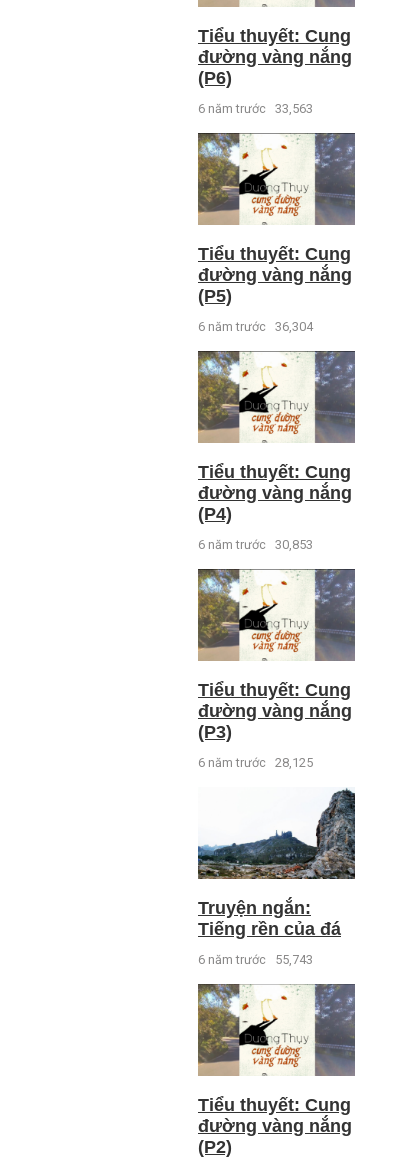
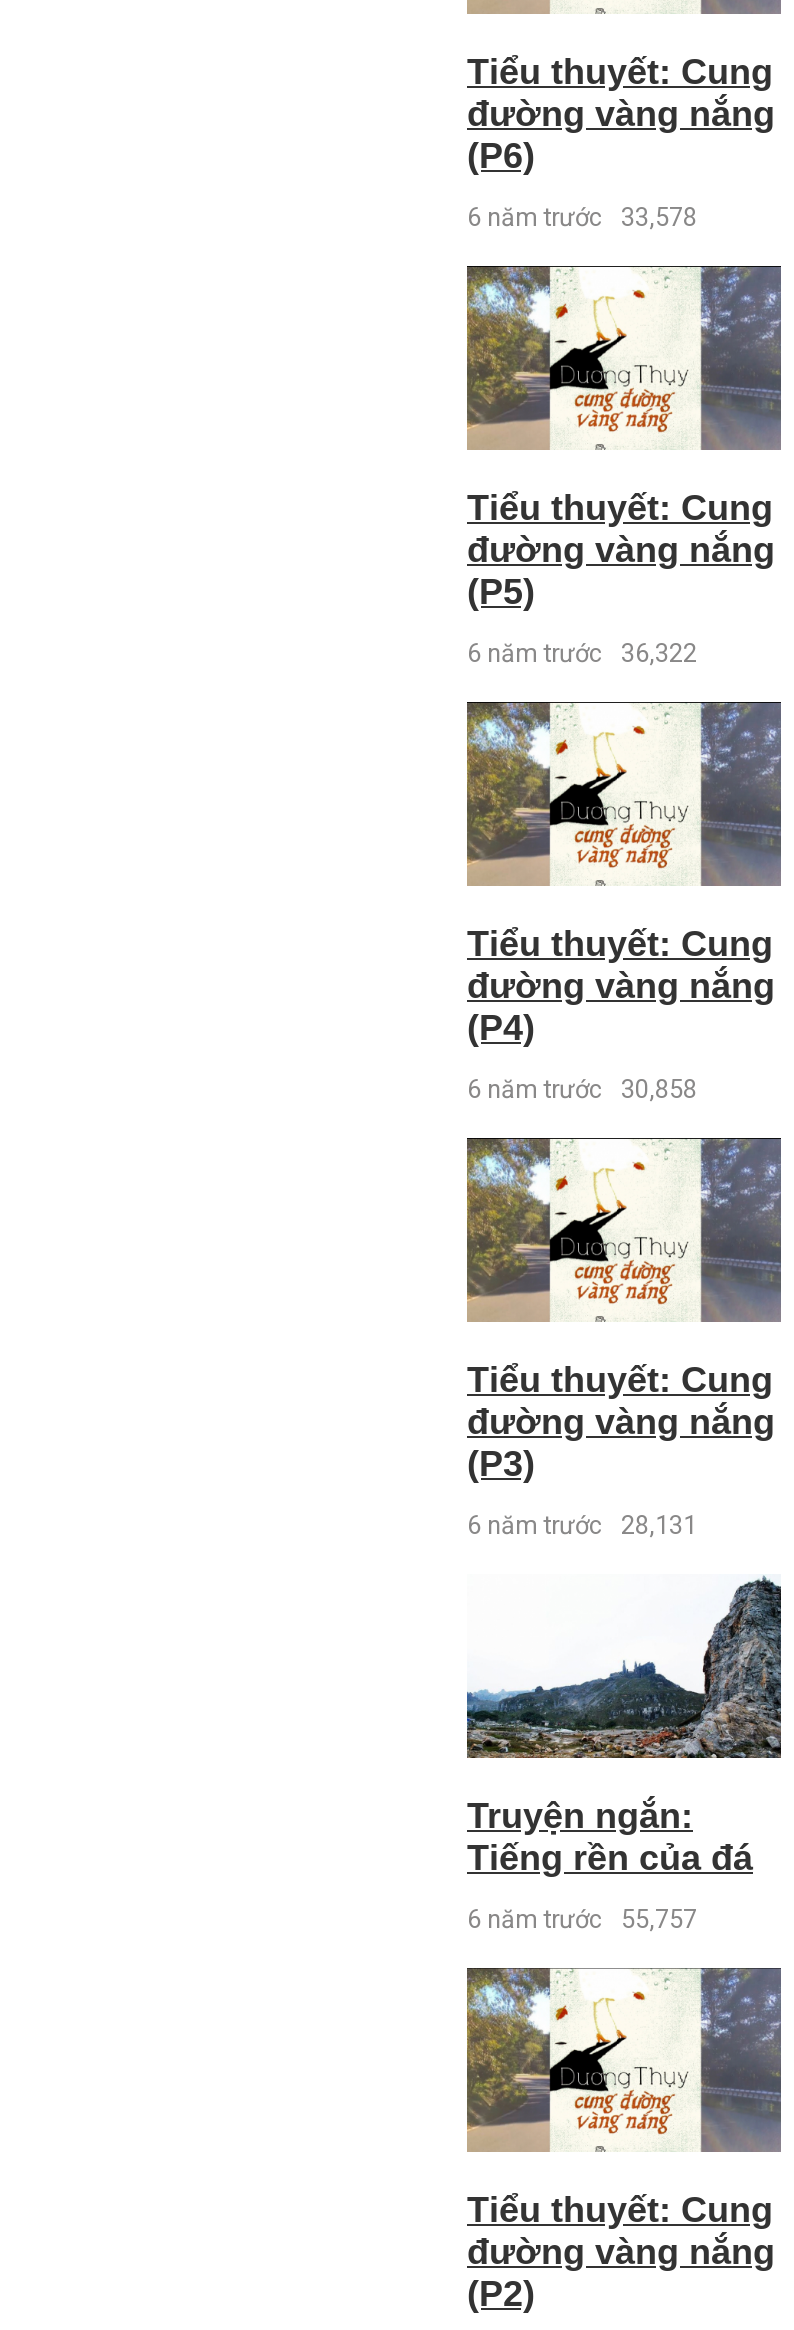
- 6 năm trước 33,563
+ 6 năm trước 33,578

- 6 năm trước 36,304
+ 6 năm trước 36,322

- 6 năm trước 30,853
+ 6 năm trước 30,858

- 6 năm trước 28,125
+ 6 năm trước 28,131

- 6 năm trước 55,743
+ 6 năm trước 55,757
